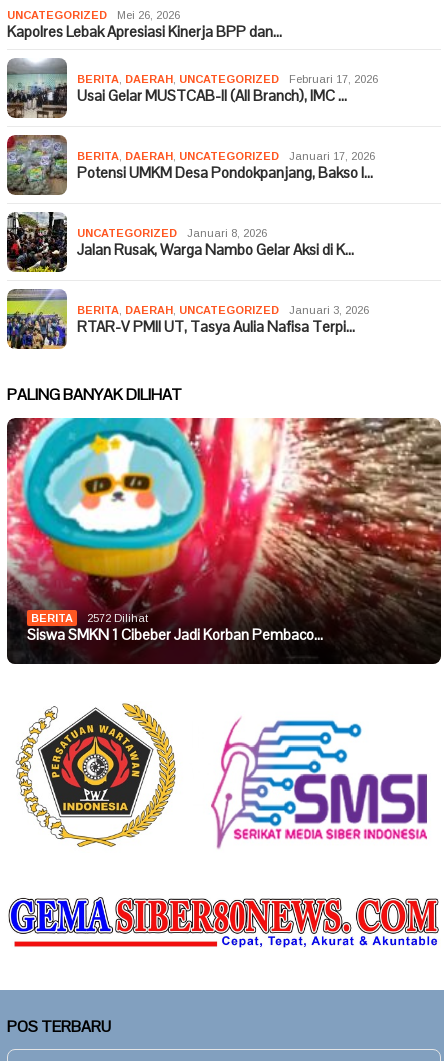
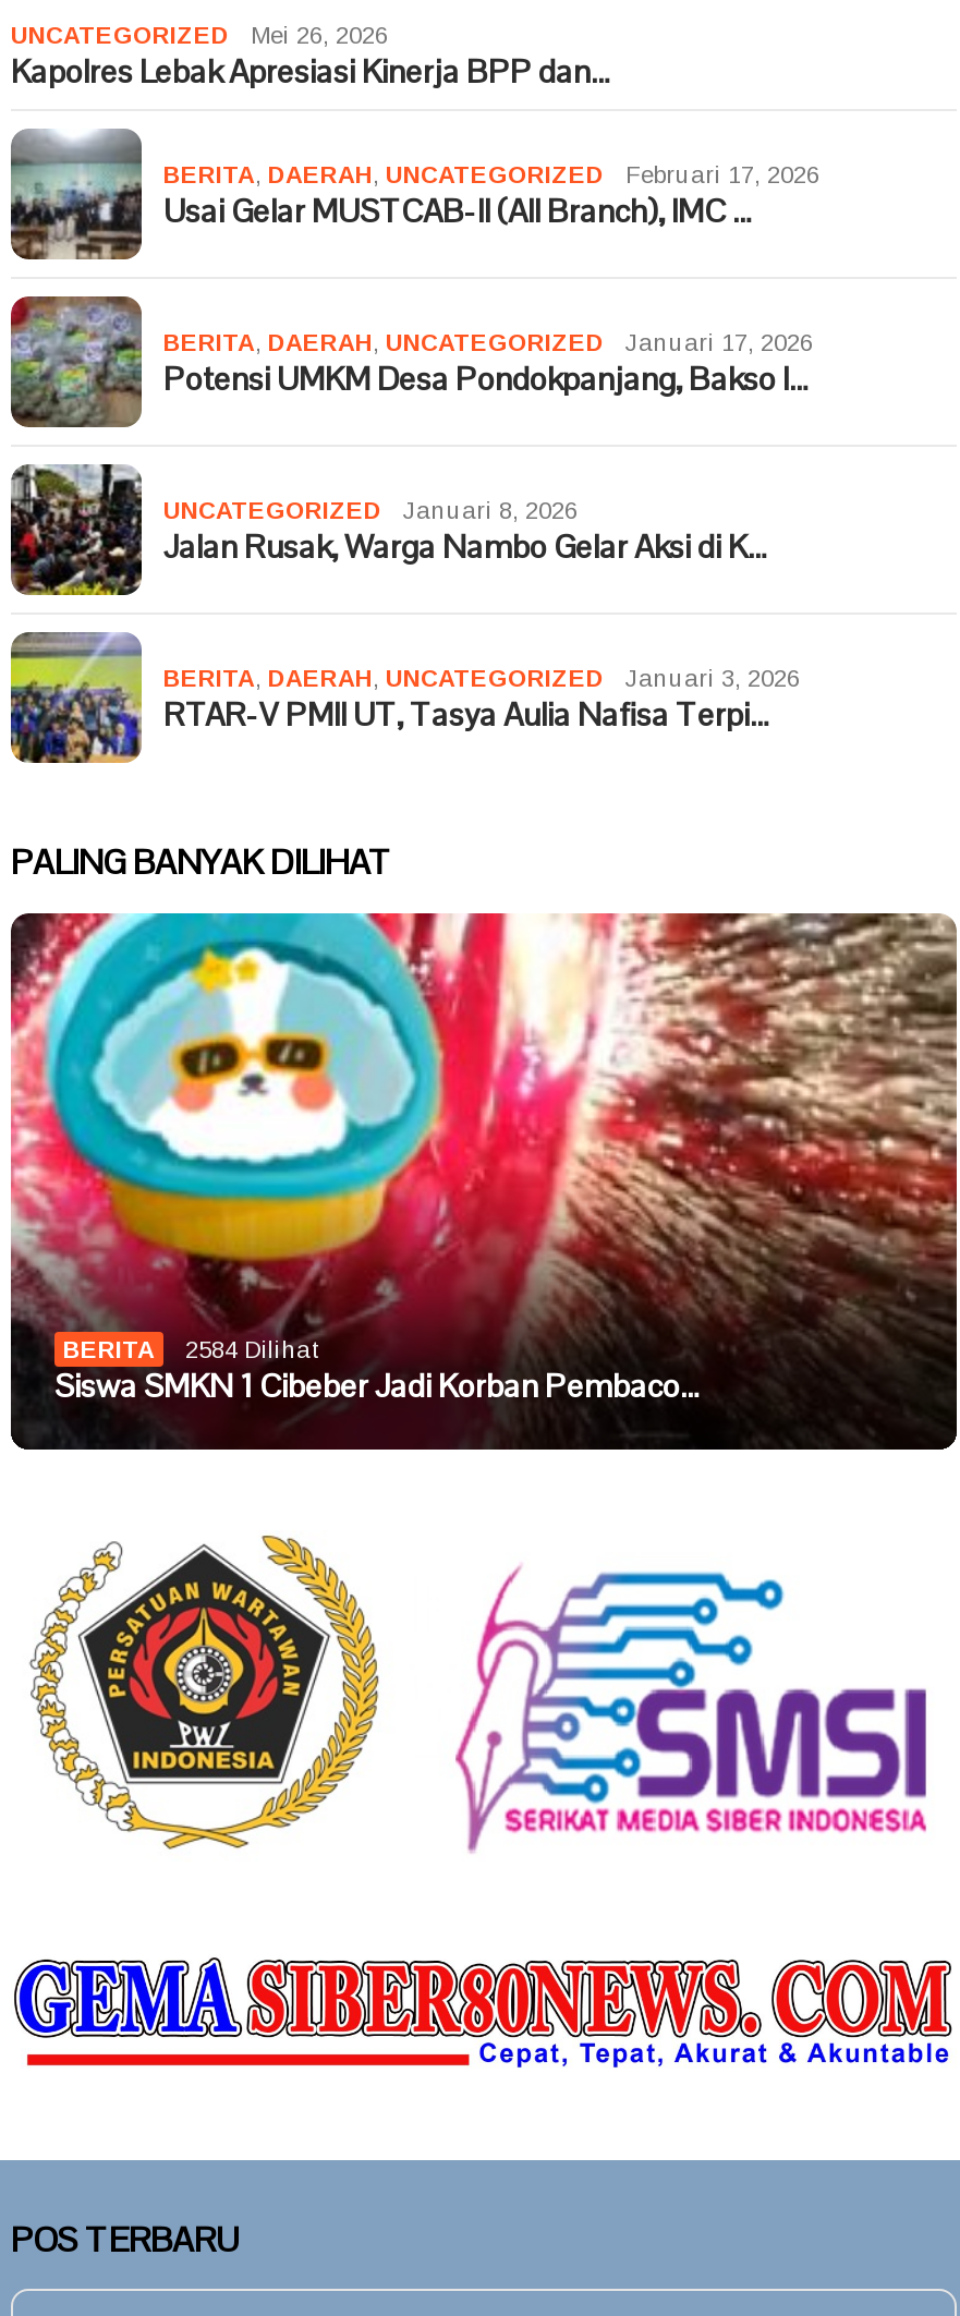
- BERITA 2572 Dilihat
+ BERITA 2584 Dilihat
